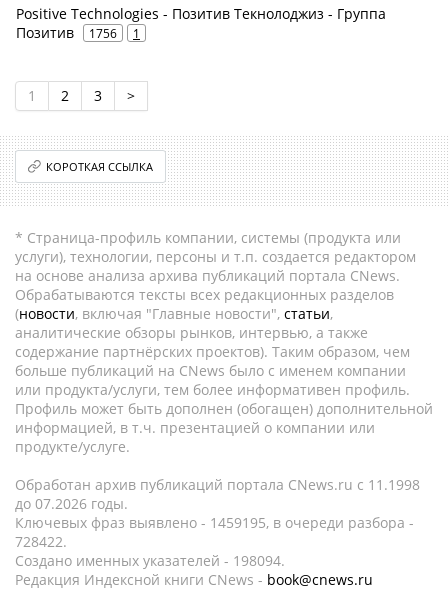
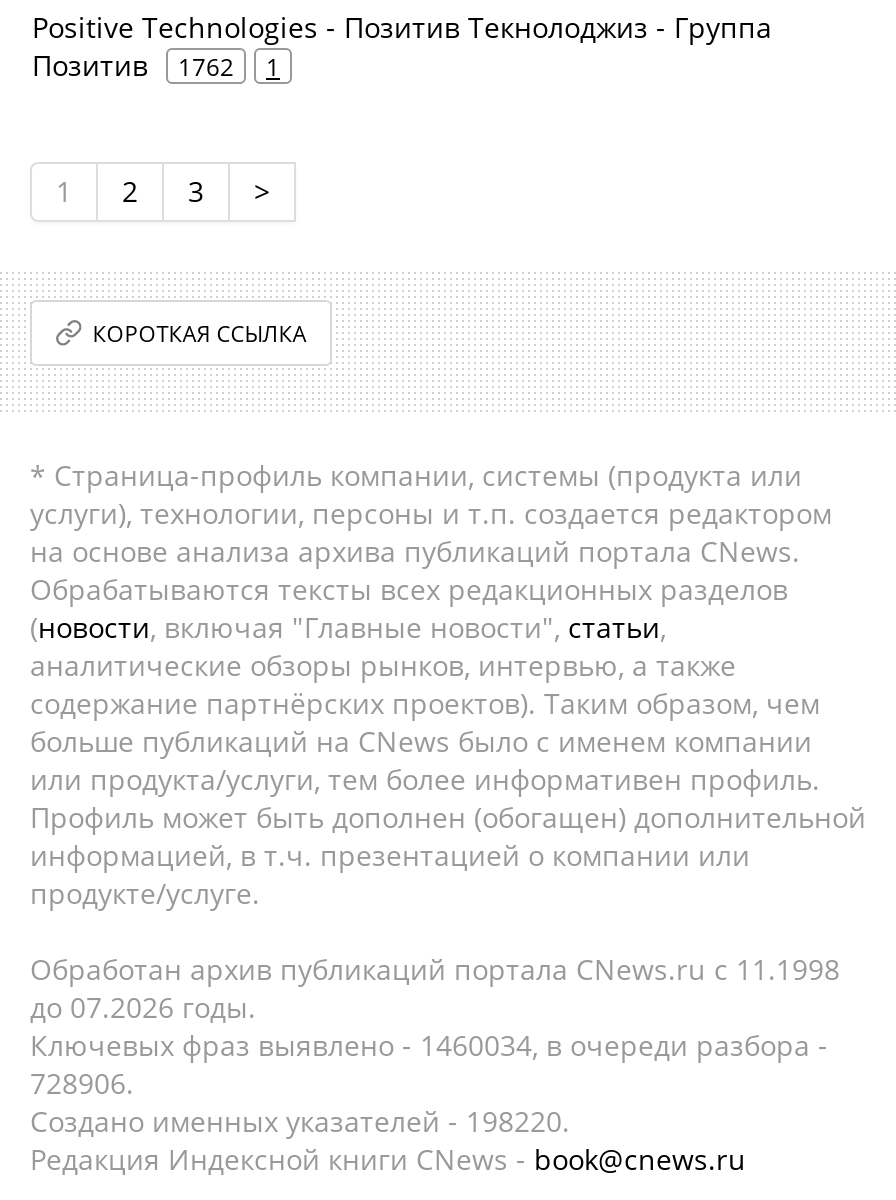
- Позитив 1756 1
+ Позитив 1762 1

- Ключевых фраз выявлено - 1459195, в очереди разбора -
+ Ключевых фраз выявлено - 1460034, в очереди разбора -

- 728422.
+ 728906.

- Создано именных указателей - 198094.
+ Создано именных указателей - 198220.
